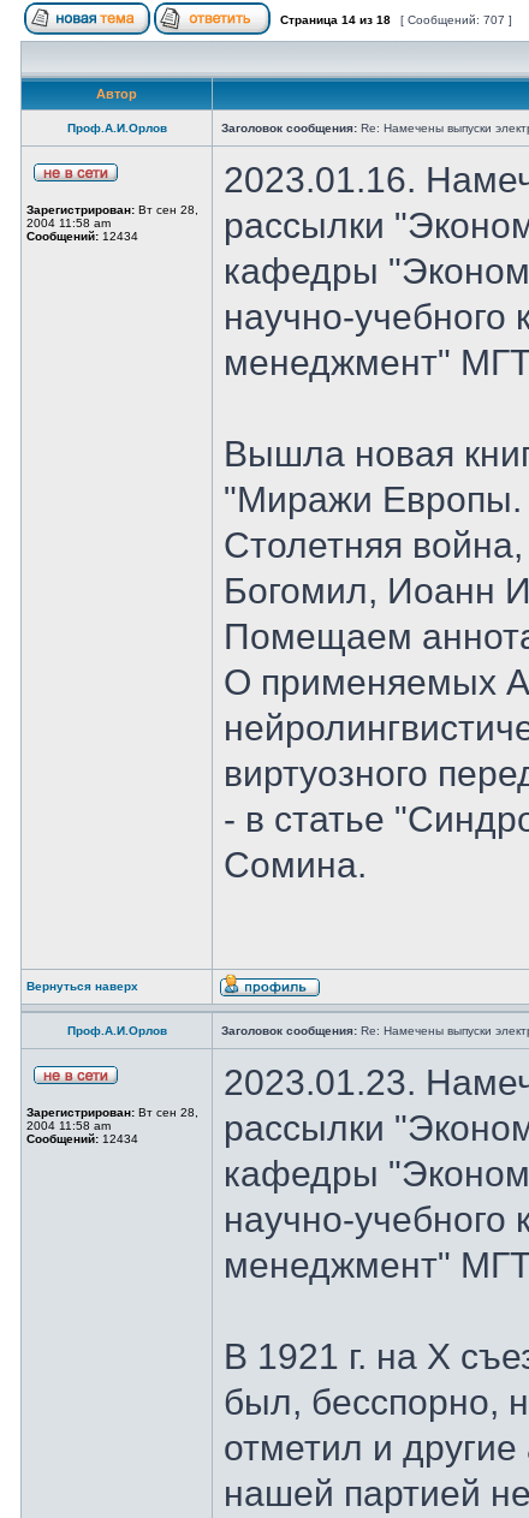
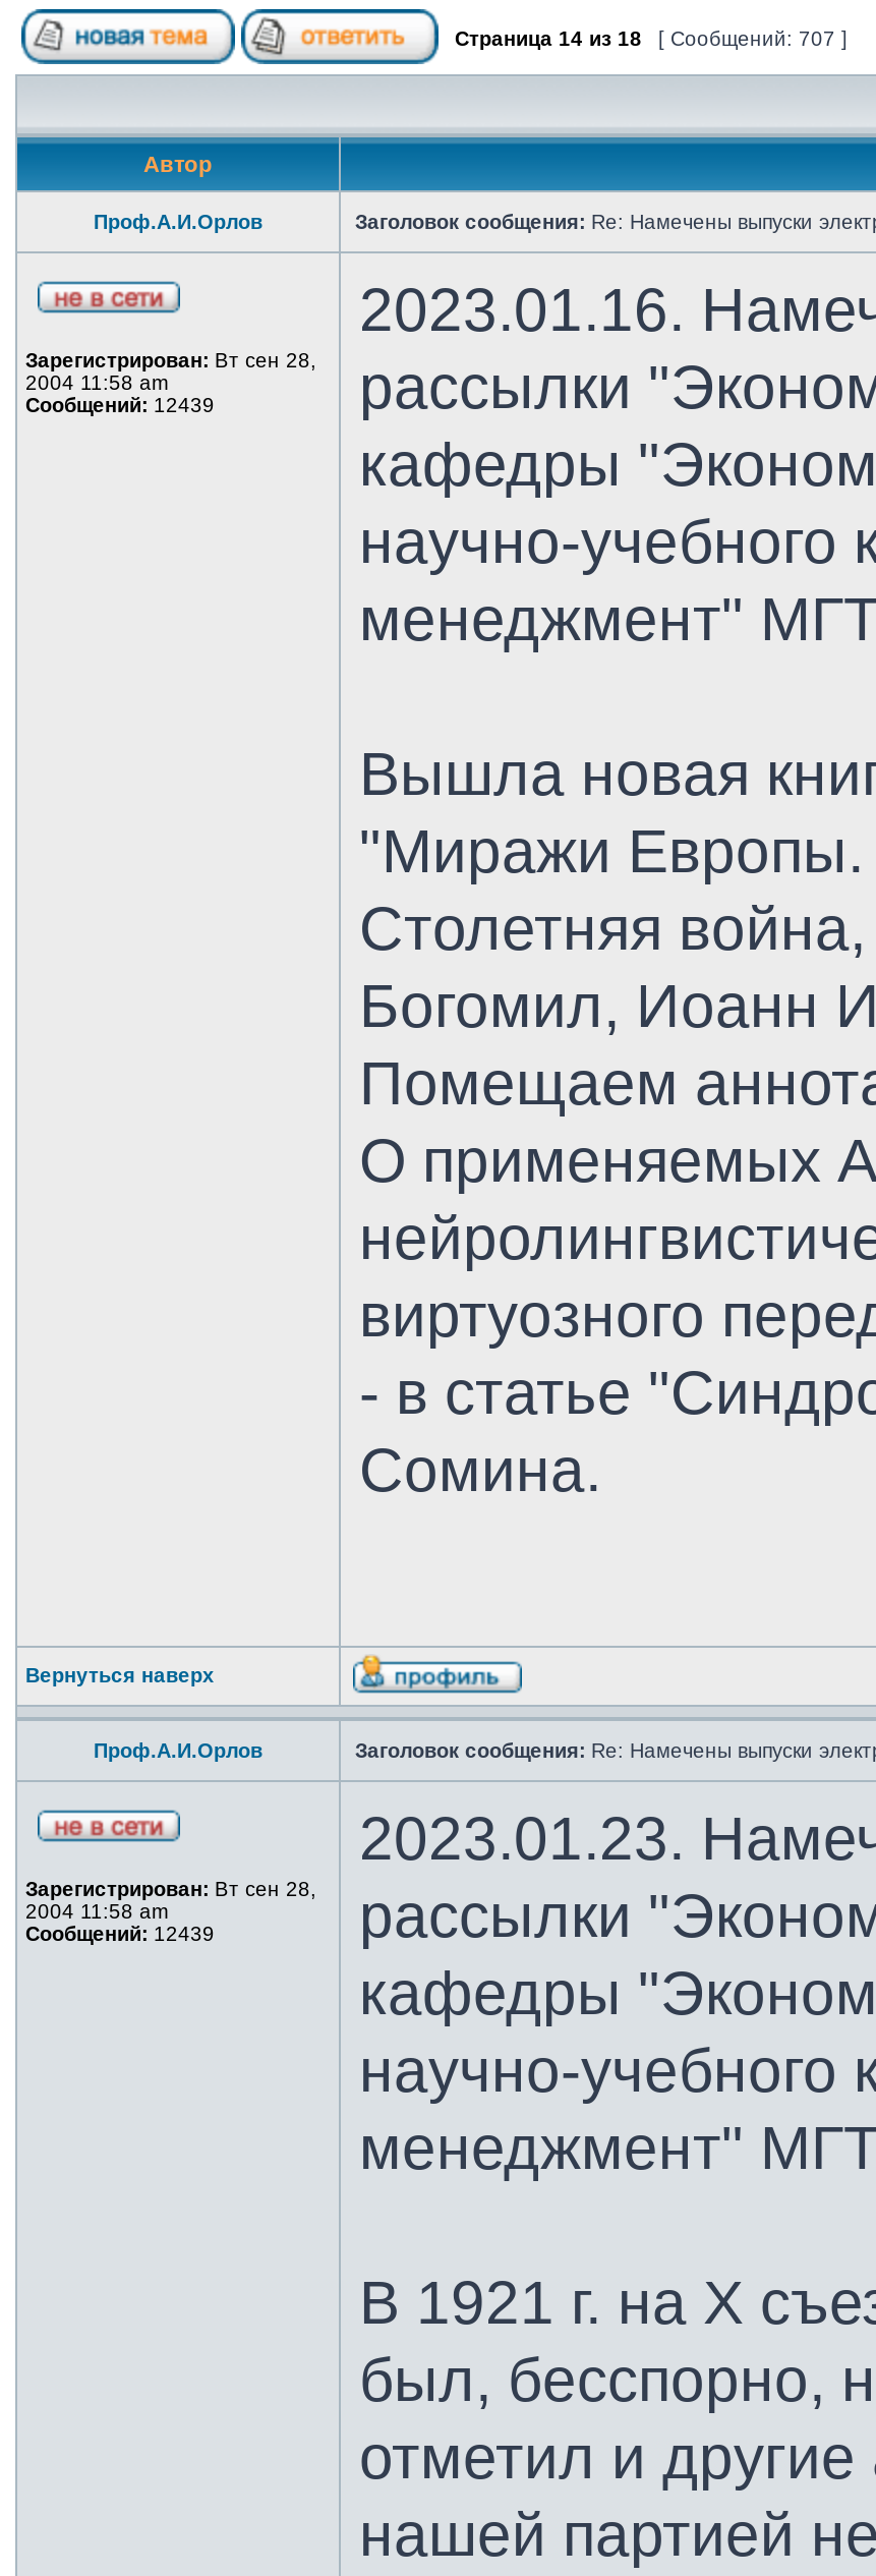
- Сообщений: 12434
+ Сообщений: 12439

- Сообщений: 12434
+ Сообщений: 12439
